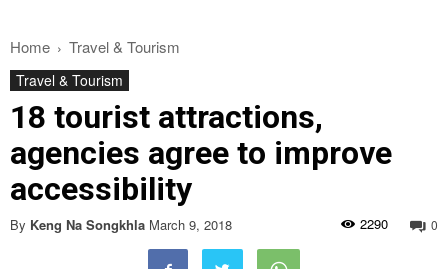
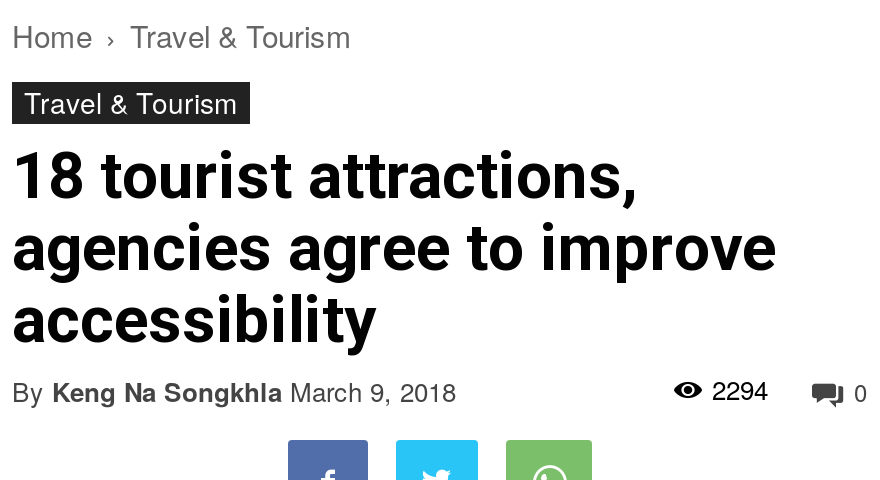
- 2290
+ 2294
